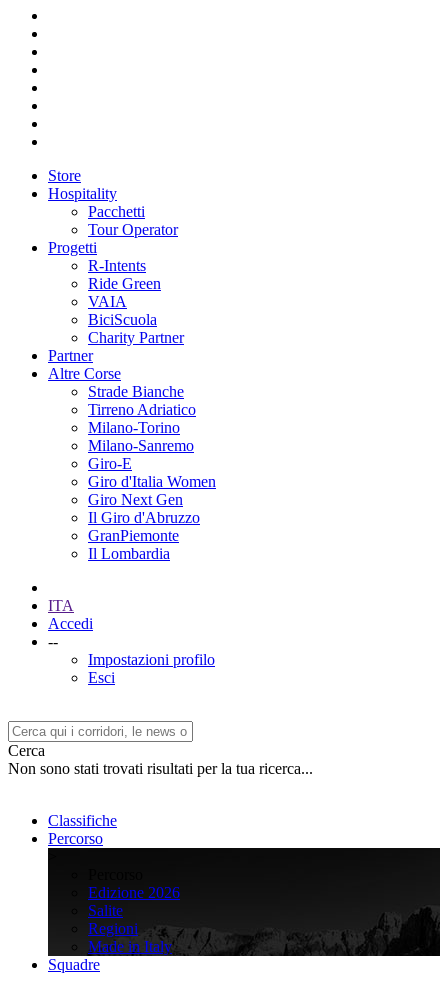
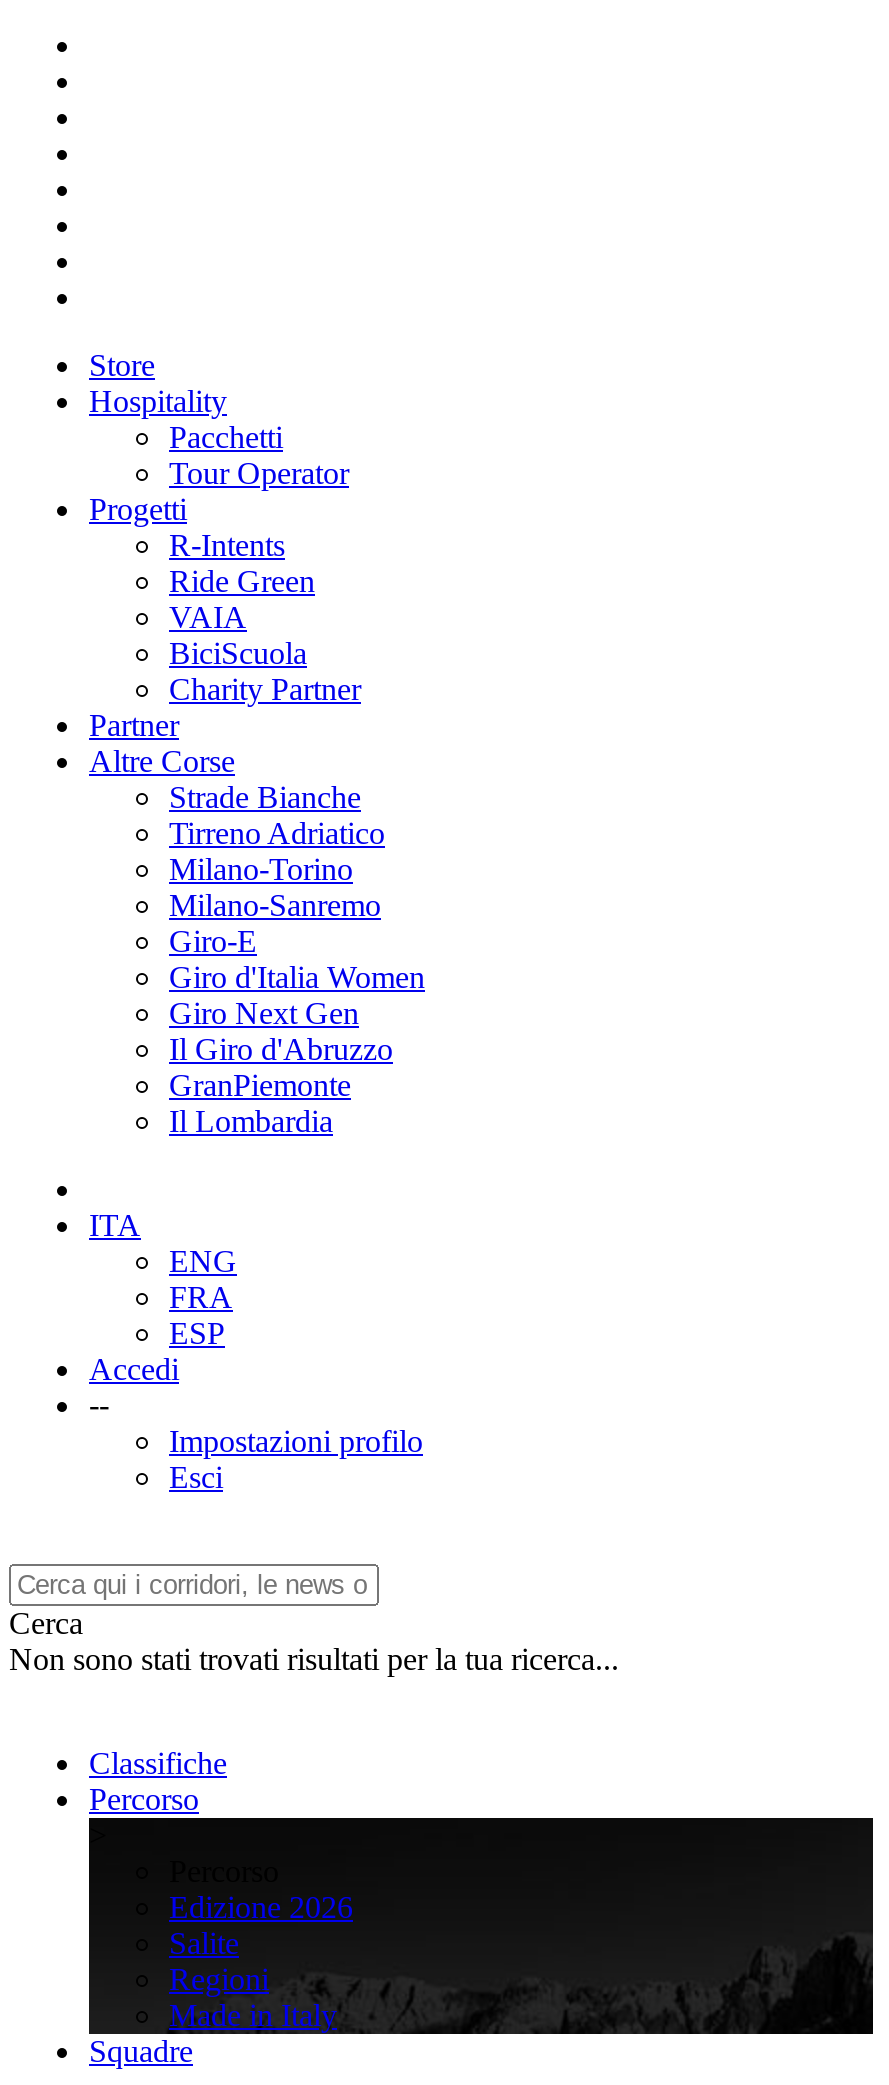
+ ENG
+ FRA
+ ESP
